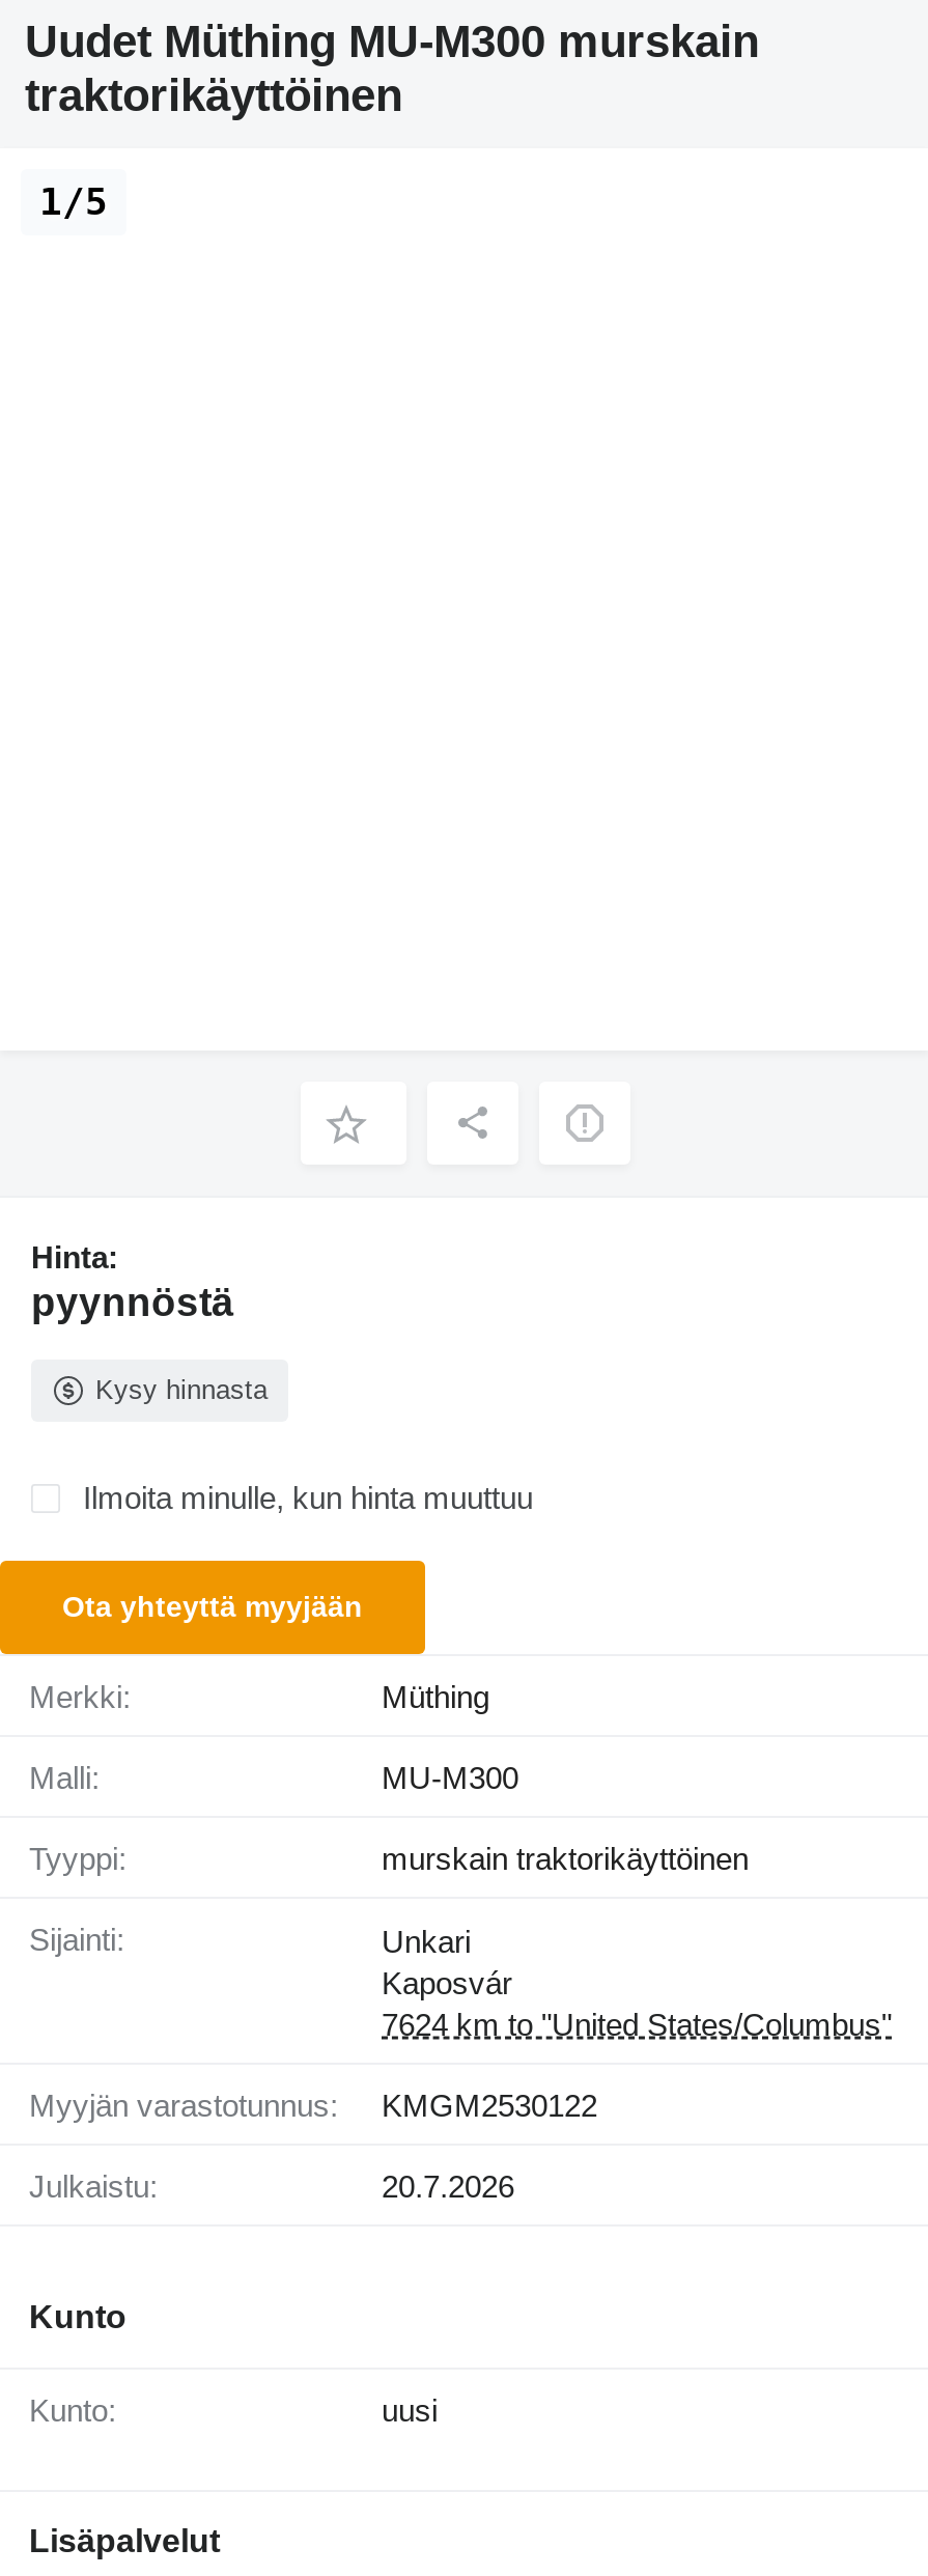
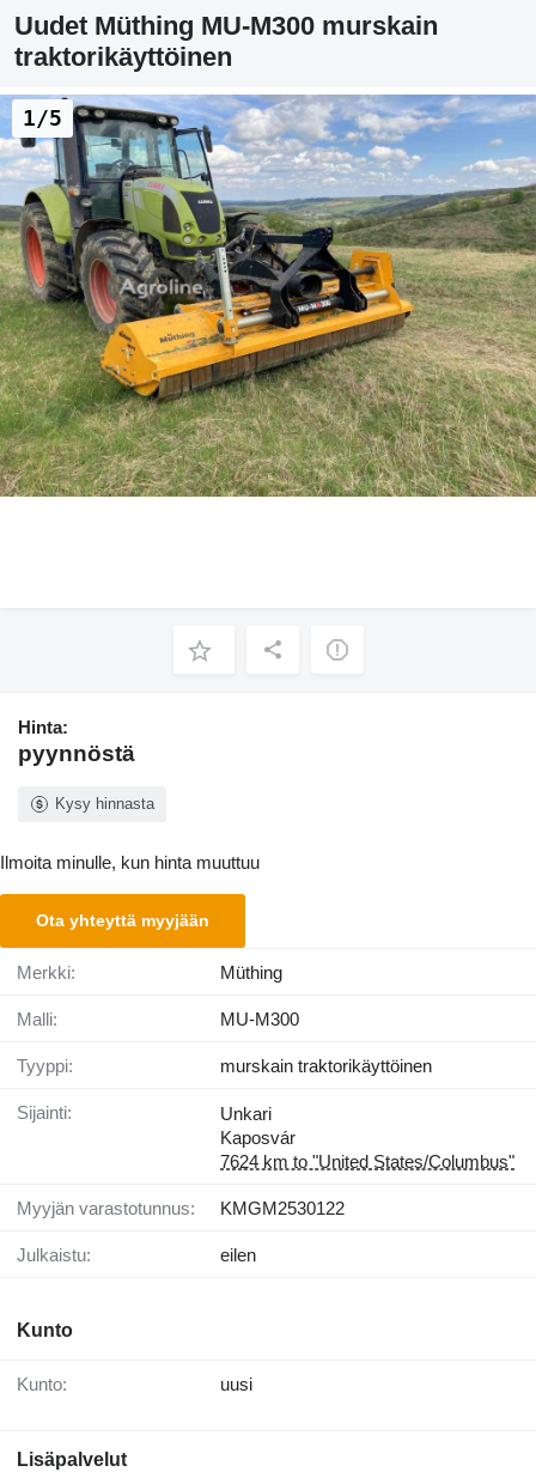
+ [image]

- 20.7.2026
+ eilen
